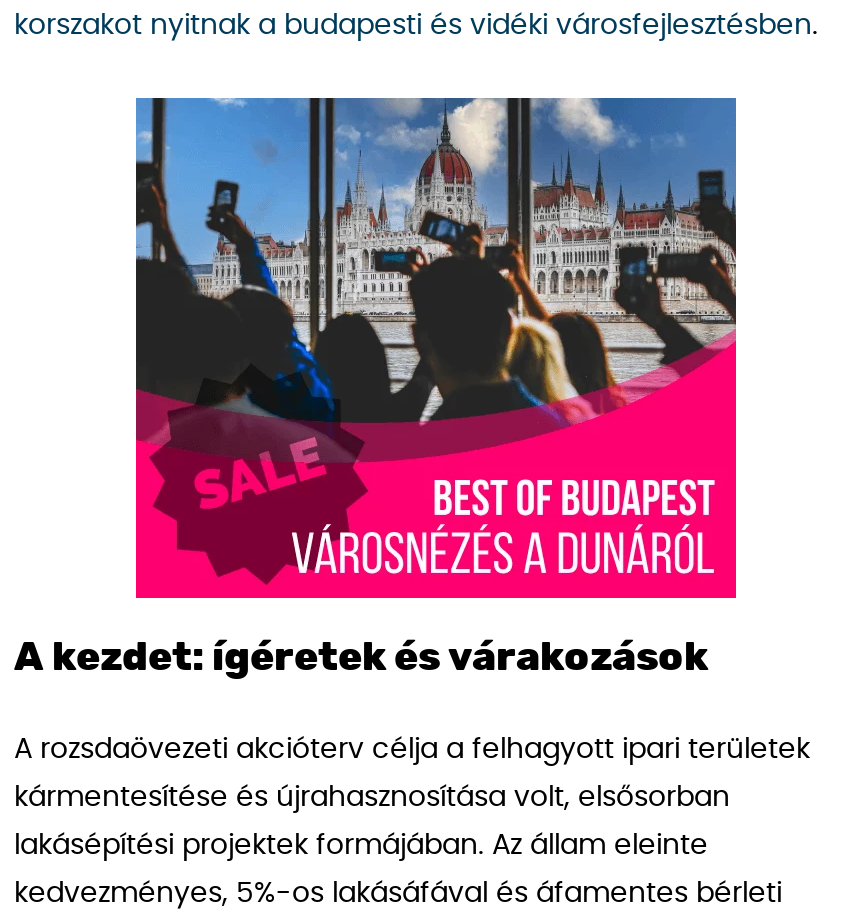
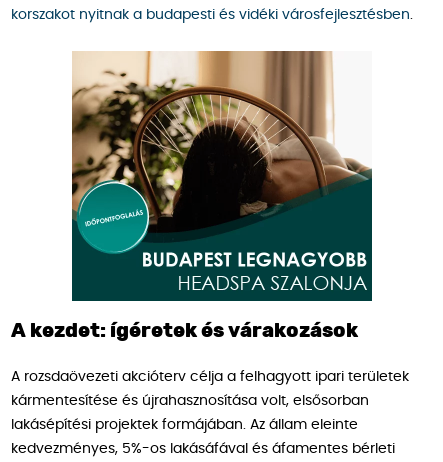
- [image]
+ [image]
